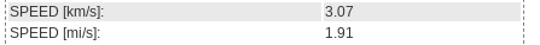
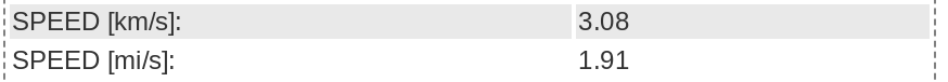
- 3.07
+ 3.08
